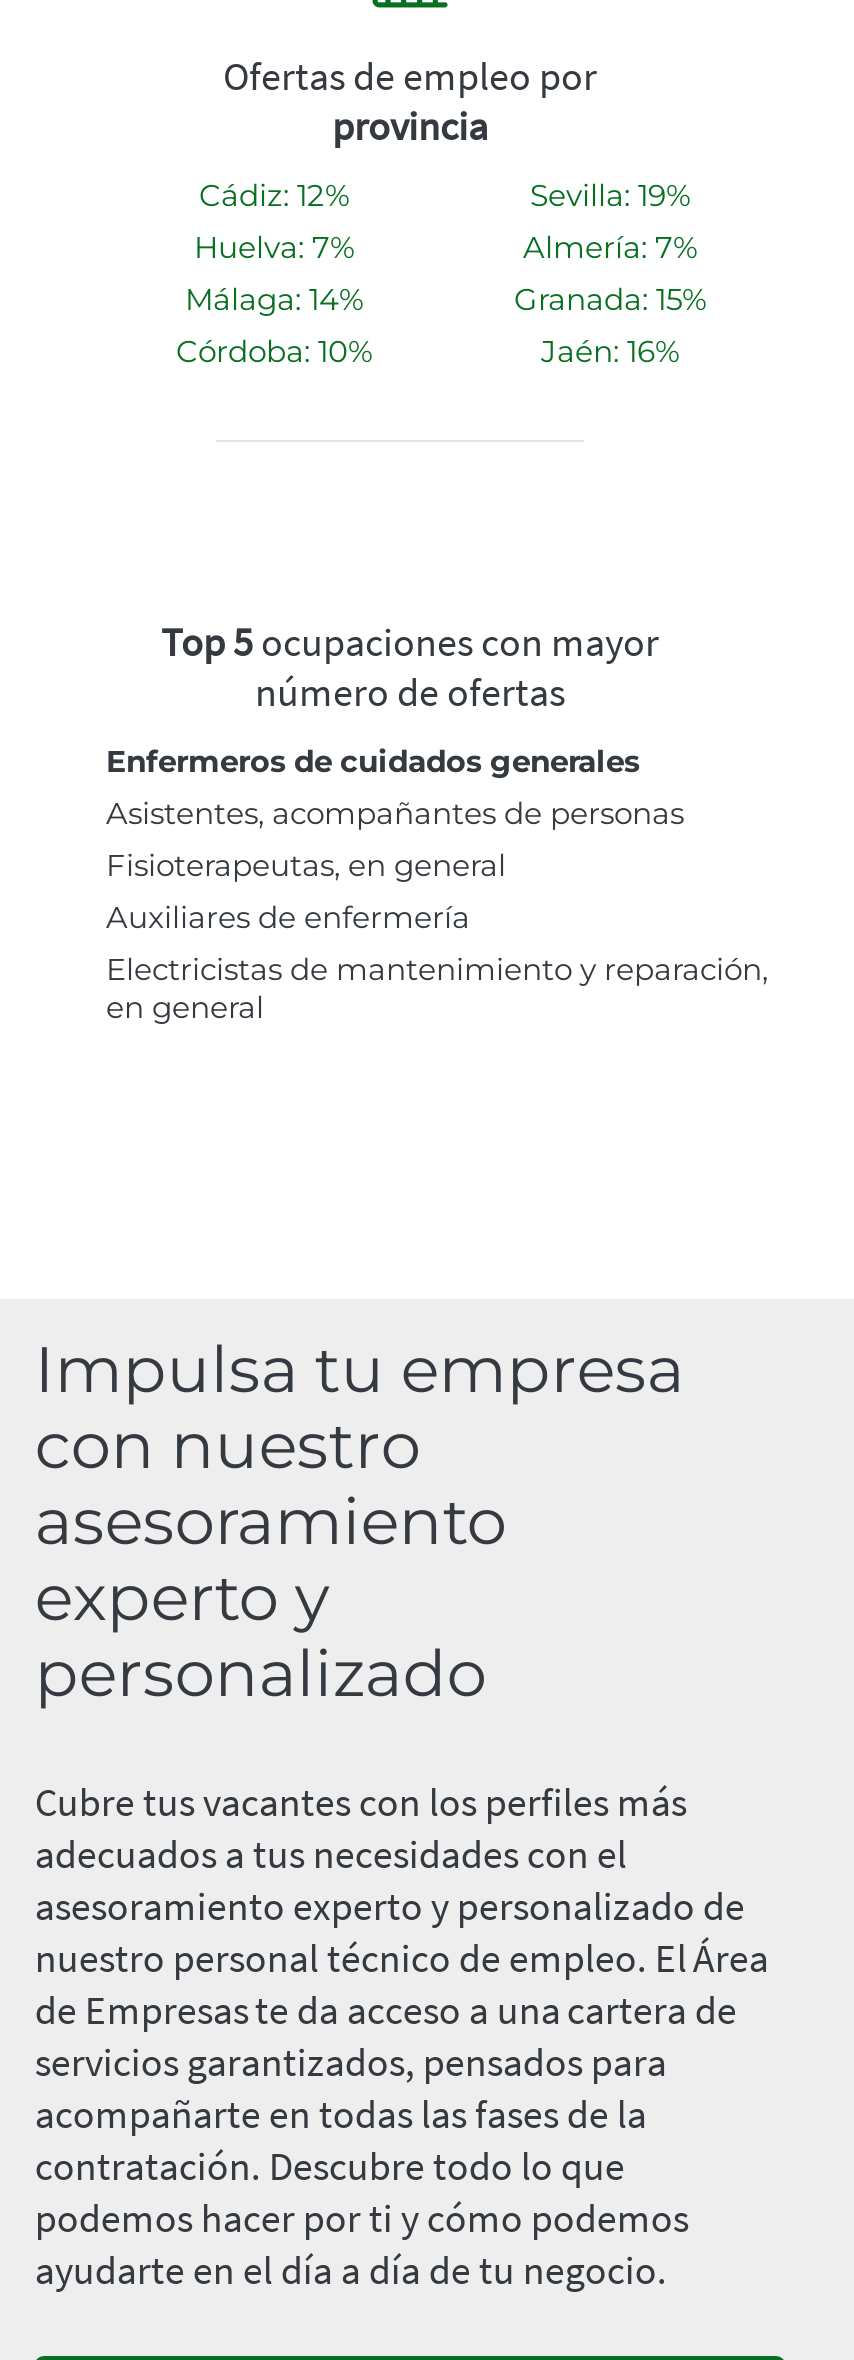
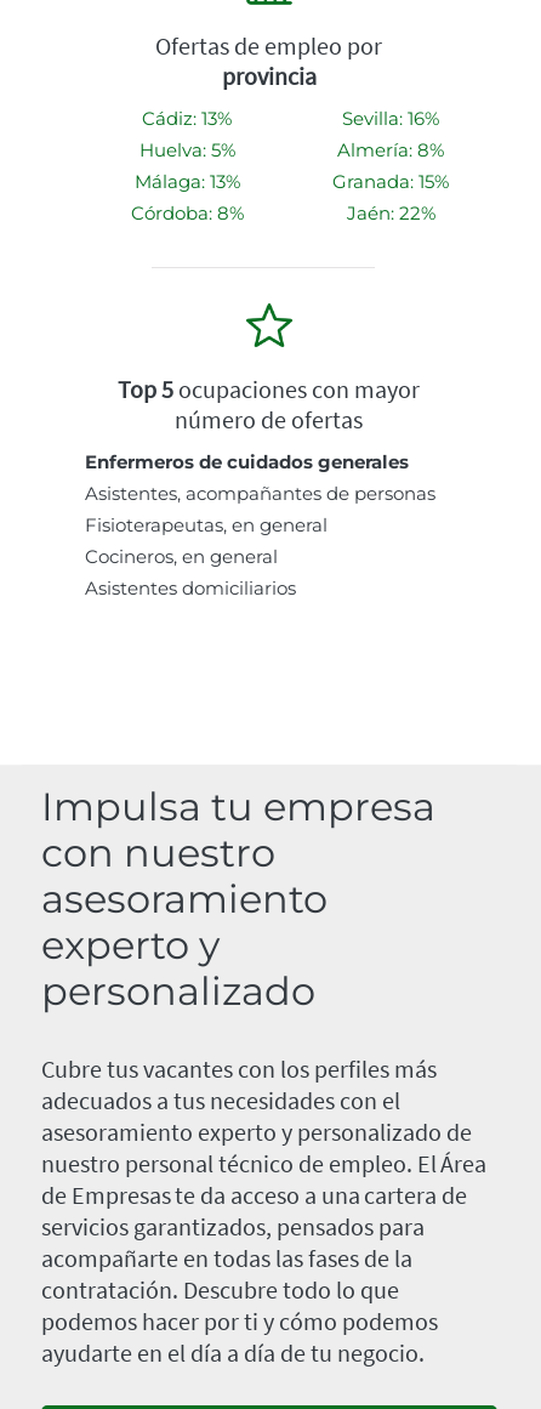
- Cádiz: 12%
+ Cádiz: 13%

- Sevilla: 19%
+ Sevilla: 16%

- Huelva: 7%
+ Huelva: 5%

- Almería: 7%
+ Almería: 8%

- Málaga: 14%
+ Málaga: 13%

+ [image]

- Córdoba: 10%
+ Córdoba: 8%

- Jaén: 16%
+ Jaén: 22%

- Auxiliares de enfermería
- Electricistas de mantenimiento y reparación,
- en general
+ Cocineros, en general
+ Asistentes domiciliarios
